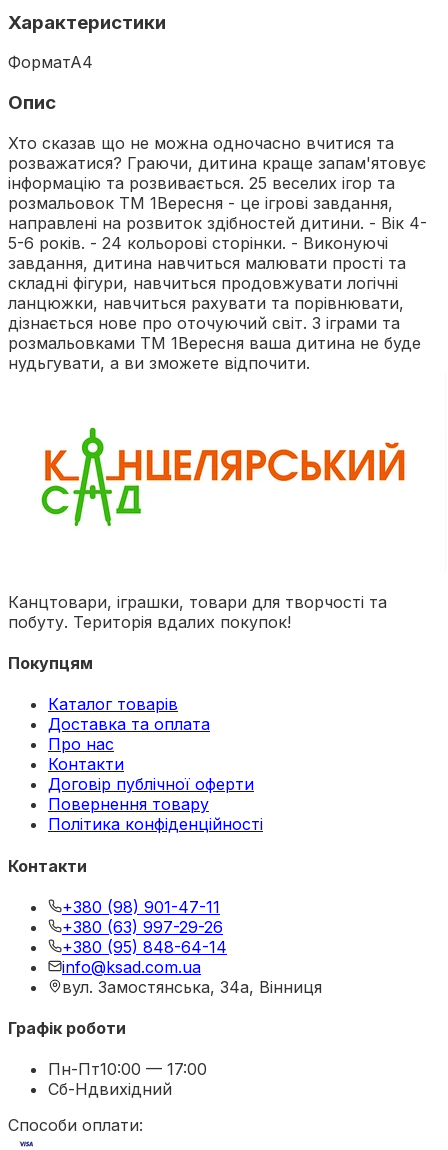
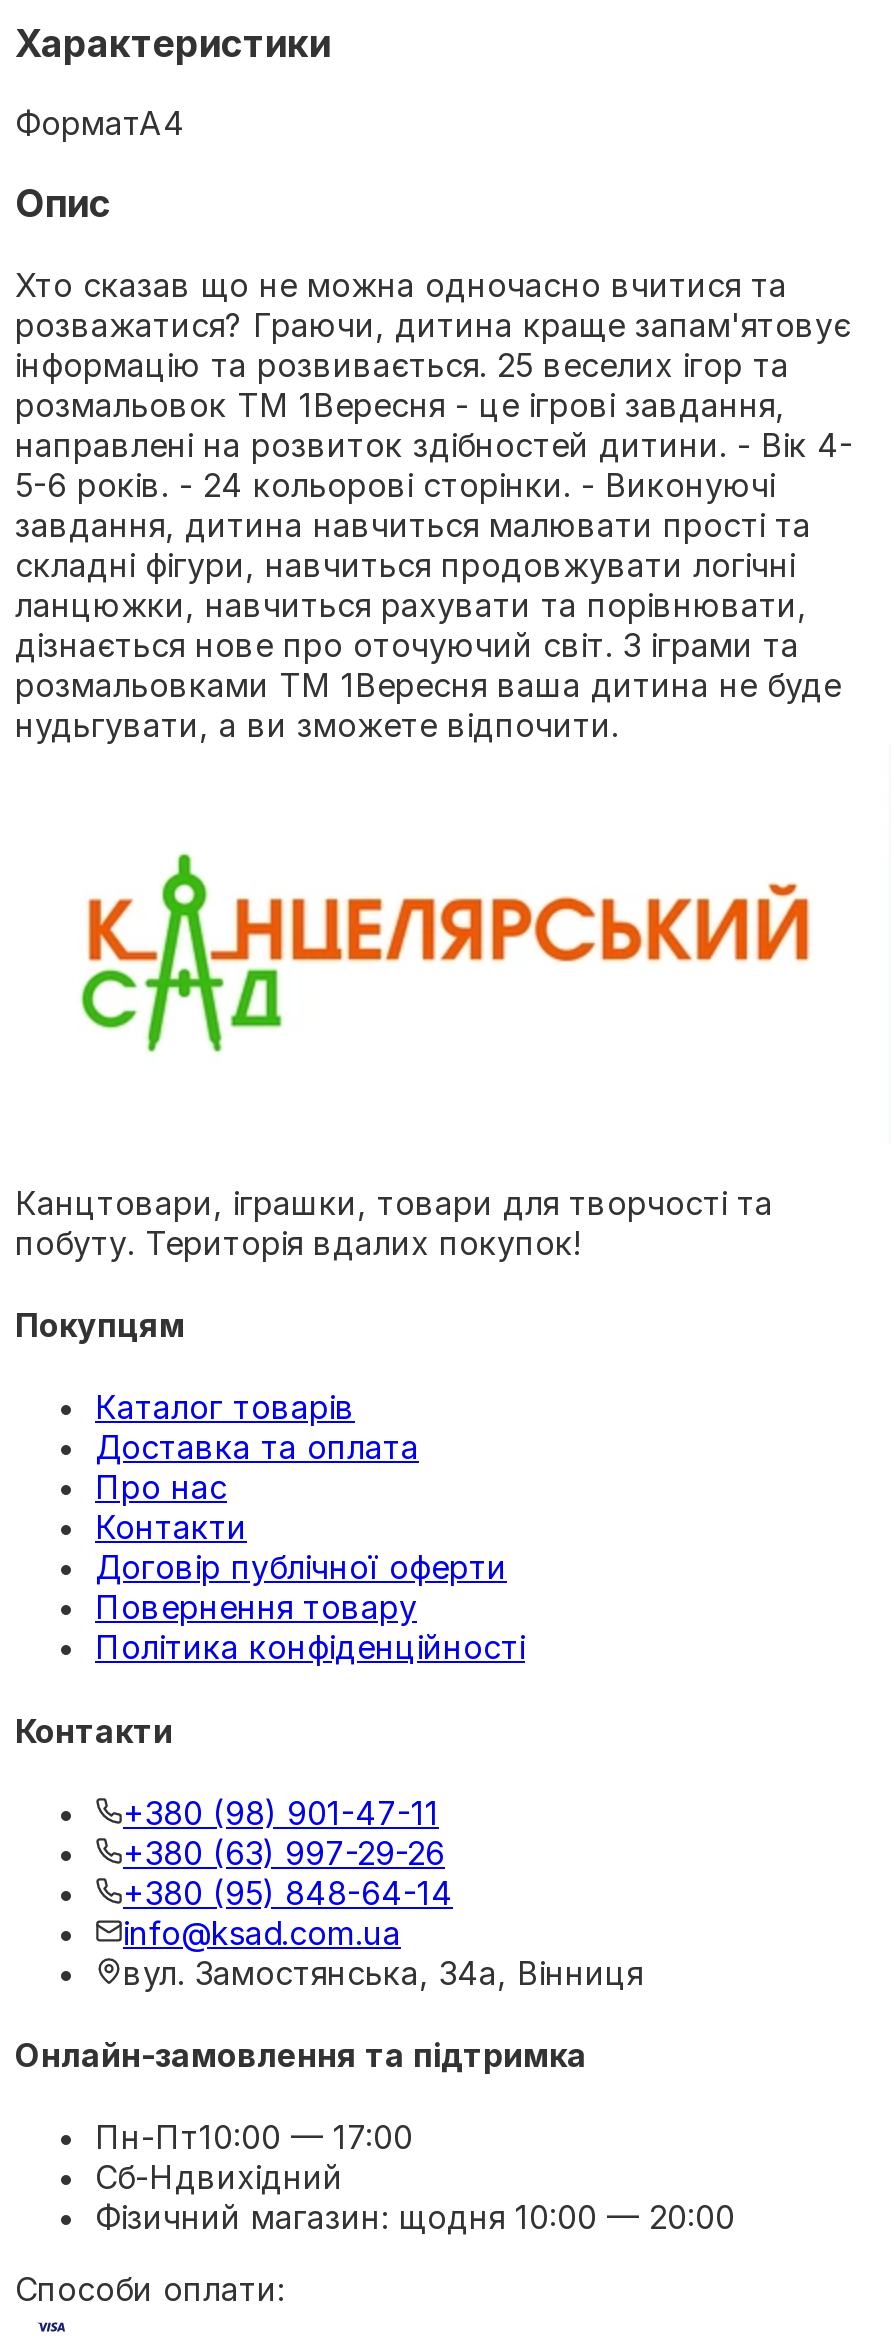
- Графік роботи
+ Онлайн-замовлення та підтримка

+ Фізичний магазин: щодня 10:00 — 20:00
